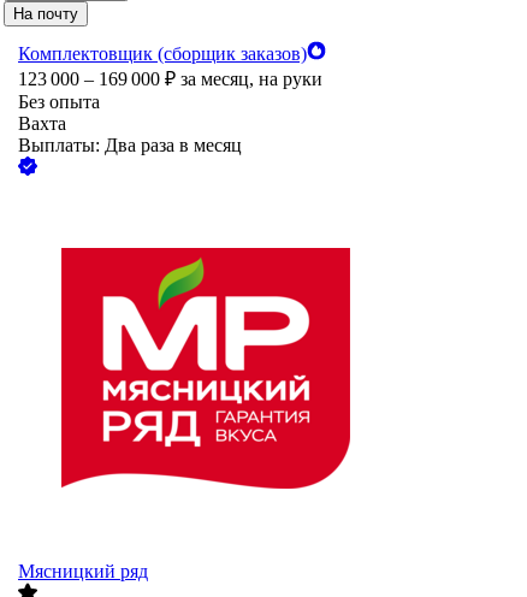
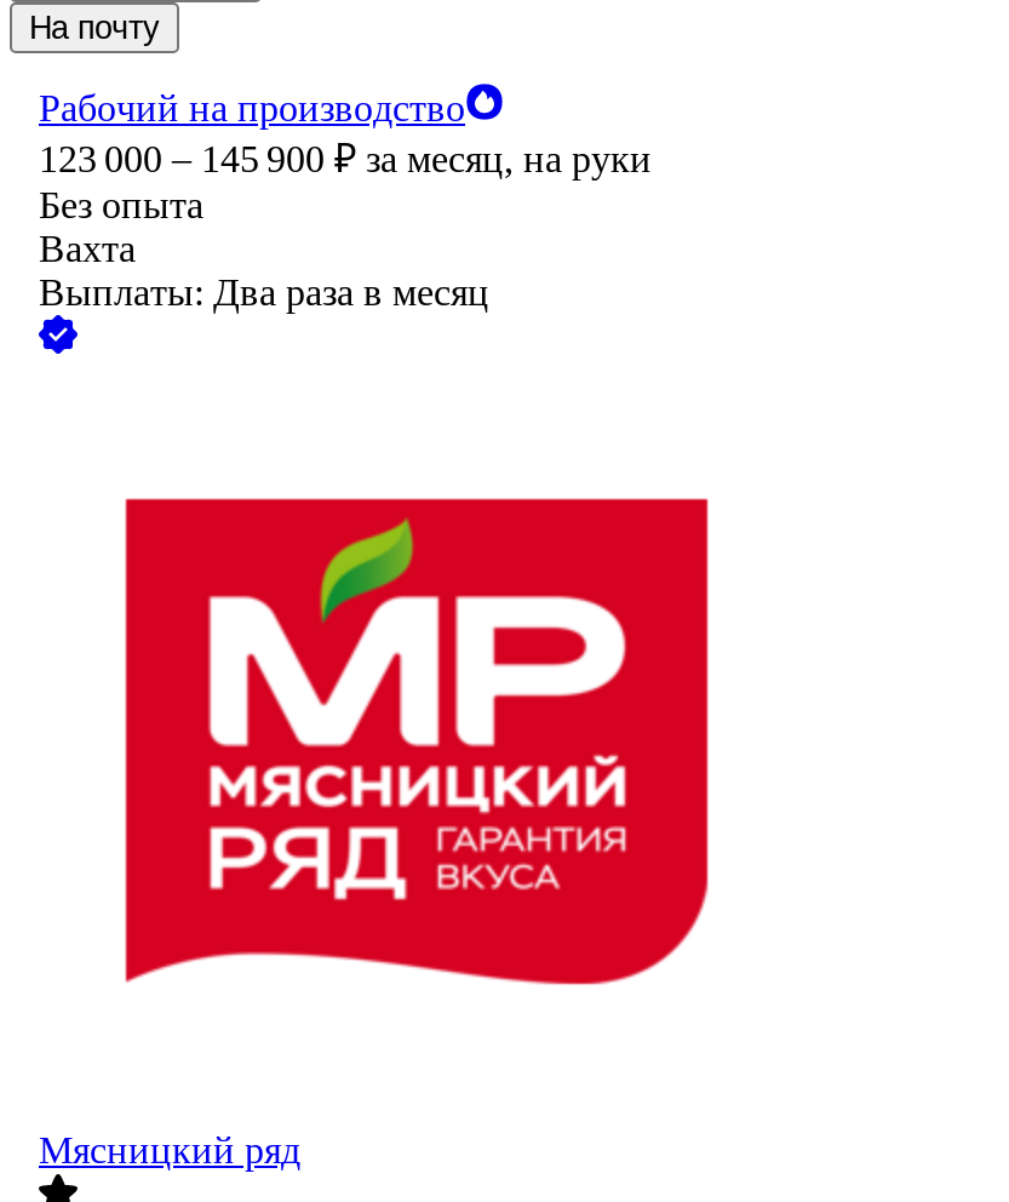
- Комплектовщик (сборщик заказов)
- 123 000 – 169 000 ₽ за месяц, на руки
+ Рабочий на производство
+ 123 000 – 145 900 ₽ за месяц, на руки
